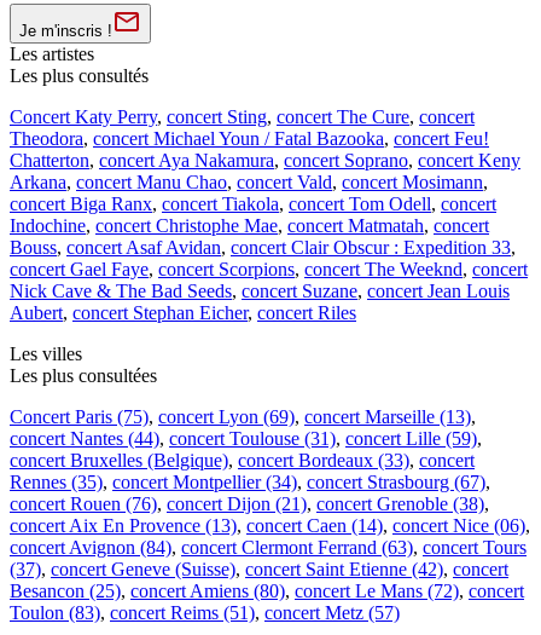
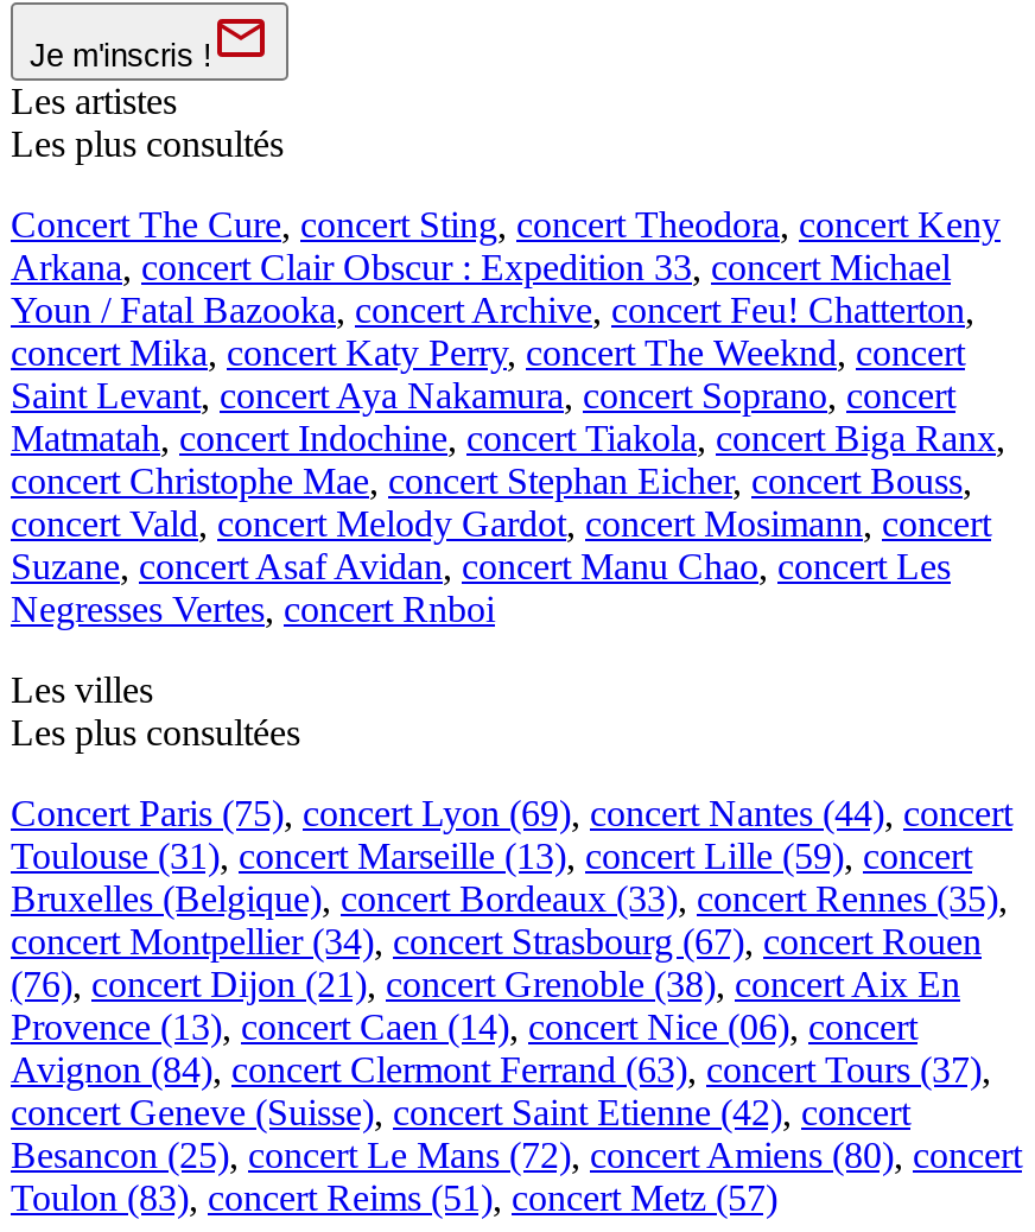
- Concert Katy Perry, concert Sting, concert The Cure, concert
- Theodora, concert Michael Youn / Fatal Bazooka, concert Feu!
- Chatterton, concert Aya Nakamura, concert Soprano, concert Keny
- Arkana, concert Manu Chao, concert Vald, concert Mosimann,
- concert Biga Ranx, concert Tiakola, concert Tom Odell, concert
- Indochine,concert Christophe Mae, concert Matmatah, concert
- Bouss, concert Asaf Avidan, concert Clair Obscur : Expedition 33,
- concert Gael Faye, concert Scorpions, concert The Weeknd, concert
- Nick Cave & The Bad Seeds, concert Suzane, concert Jean Louis
- Aubert, concert Stephan Eicher, concert Riles
+ Concert The Cure, concert Sting, concert Theodora, concert Keny
+ Arkana, concert Clair Obscur : Expedition 33, concert Michael
+ Youn / Fatal Bazooka, concert Archive, concert Feu! Chatterton,
+ concert Mika, concert Katy Perry, concert The Weeknd, concert
+ Saint Levant, concert Aya Nakamura, concert Soprano, concert
+ Matmatah, concert Indochine, concert Tiakola, concert Biga Ranx,
+ concert Christophe Mae, concert Stephan Eicher, concert Bouss,
+ concert Vald, concert Melody Gardot, concert Mosimann, concert
+ Suzane, concert Asaf Avidan, concert Manu Chao, concert Les
+ Negresses Vertes, concert Rnboi

- Concert Paris (75), concert Lyon (69), concert Marseille (13),
- concert Nantes (44), concert Toulouse (31), concert Lille (59),
- concert Bruxelles (Belgique), concert Bordeaux (33), concert
- Rennes (35), concert Montpellier (34), concert Strasbourg (67),
- concert Rouen (76), concert Dijon (21), concert Grenoble (38),
- concert Aix En Provence (13), concert Caen (14), concert Nice (06),
- concert Avignon (84), concert Clermont Ferrand (63), concert Tours
- (37), concert Geneve (Suisse), concert Saint Etienne (42), concert
- Besancon (25), concert Amiens (80), concert Le Mans (72), concert
+ Concert Paris (75), concert Lyon (69), concert Nantes (44), concert
+ Toulouse (31),concert Marseille (13), concert Lille (59), concert
+ Bruxelles (Belgique), concert Bordeaux (33), concert Rennes (35),
+ concert Montpellier (34), concert Strasbourg (67), concert Rouen
+ (76), concert Dijon (21), concert Grenoble (38), concert Aix En
+ Provence (13), concert Caen (14), concert Nice (06), concert
+ Avignon (84), concert Clermont Ferrand (63), concert Tours (37),
+ concert Geneve (Suisse), concert Saint Etienne (42), concert
+ Besancon (25), concert Le Mans (72), concert Amiens (80), concert
